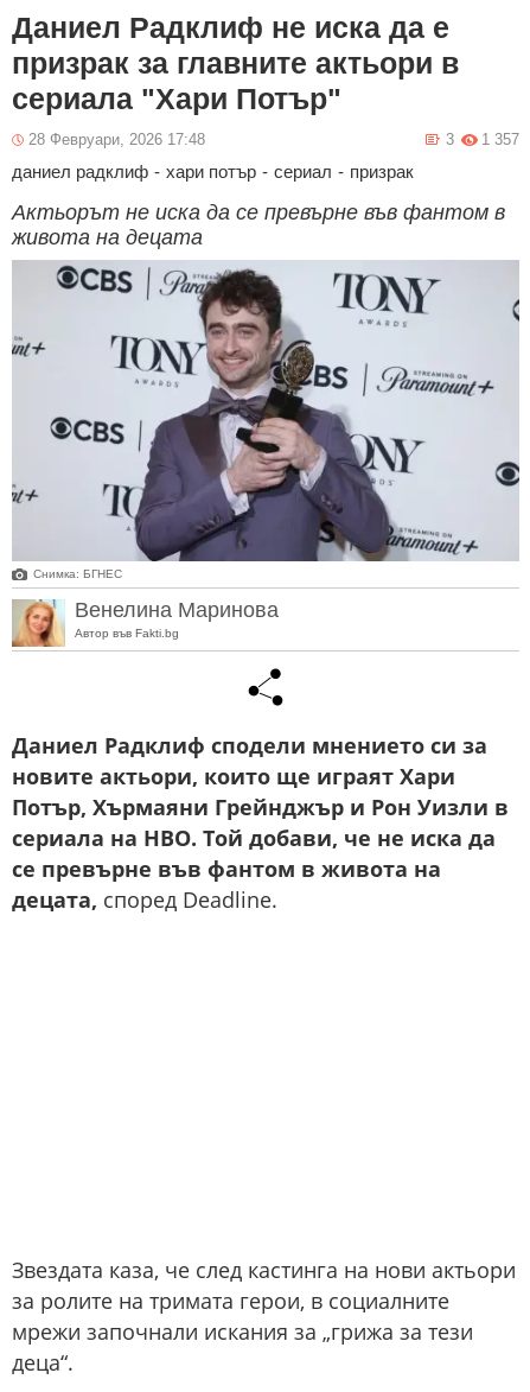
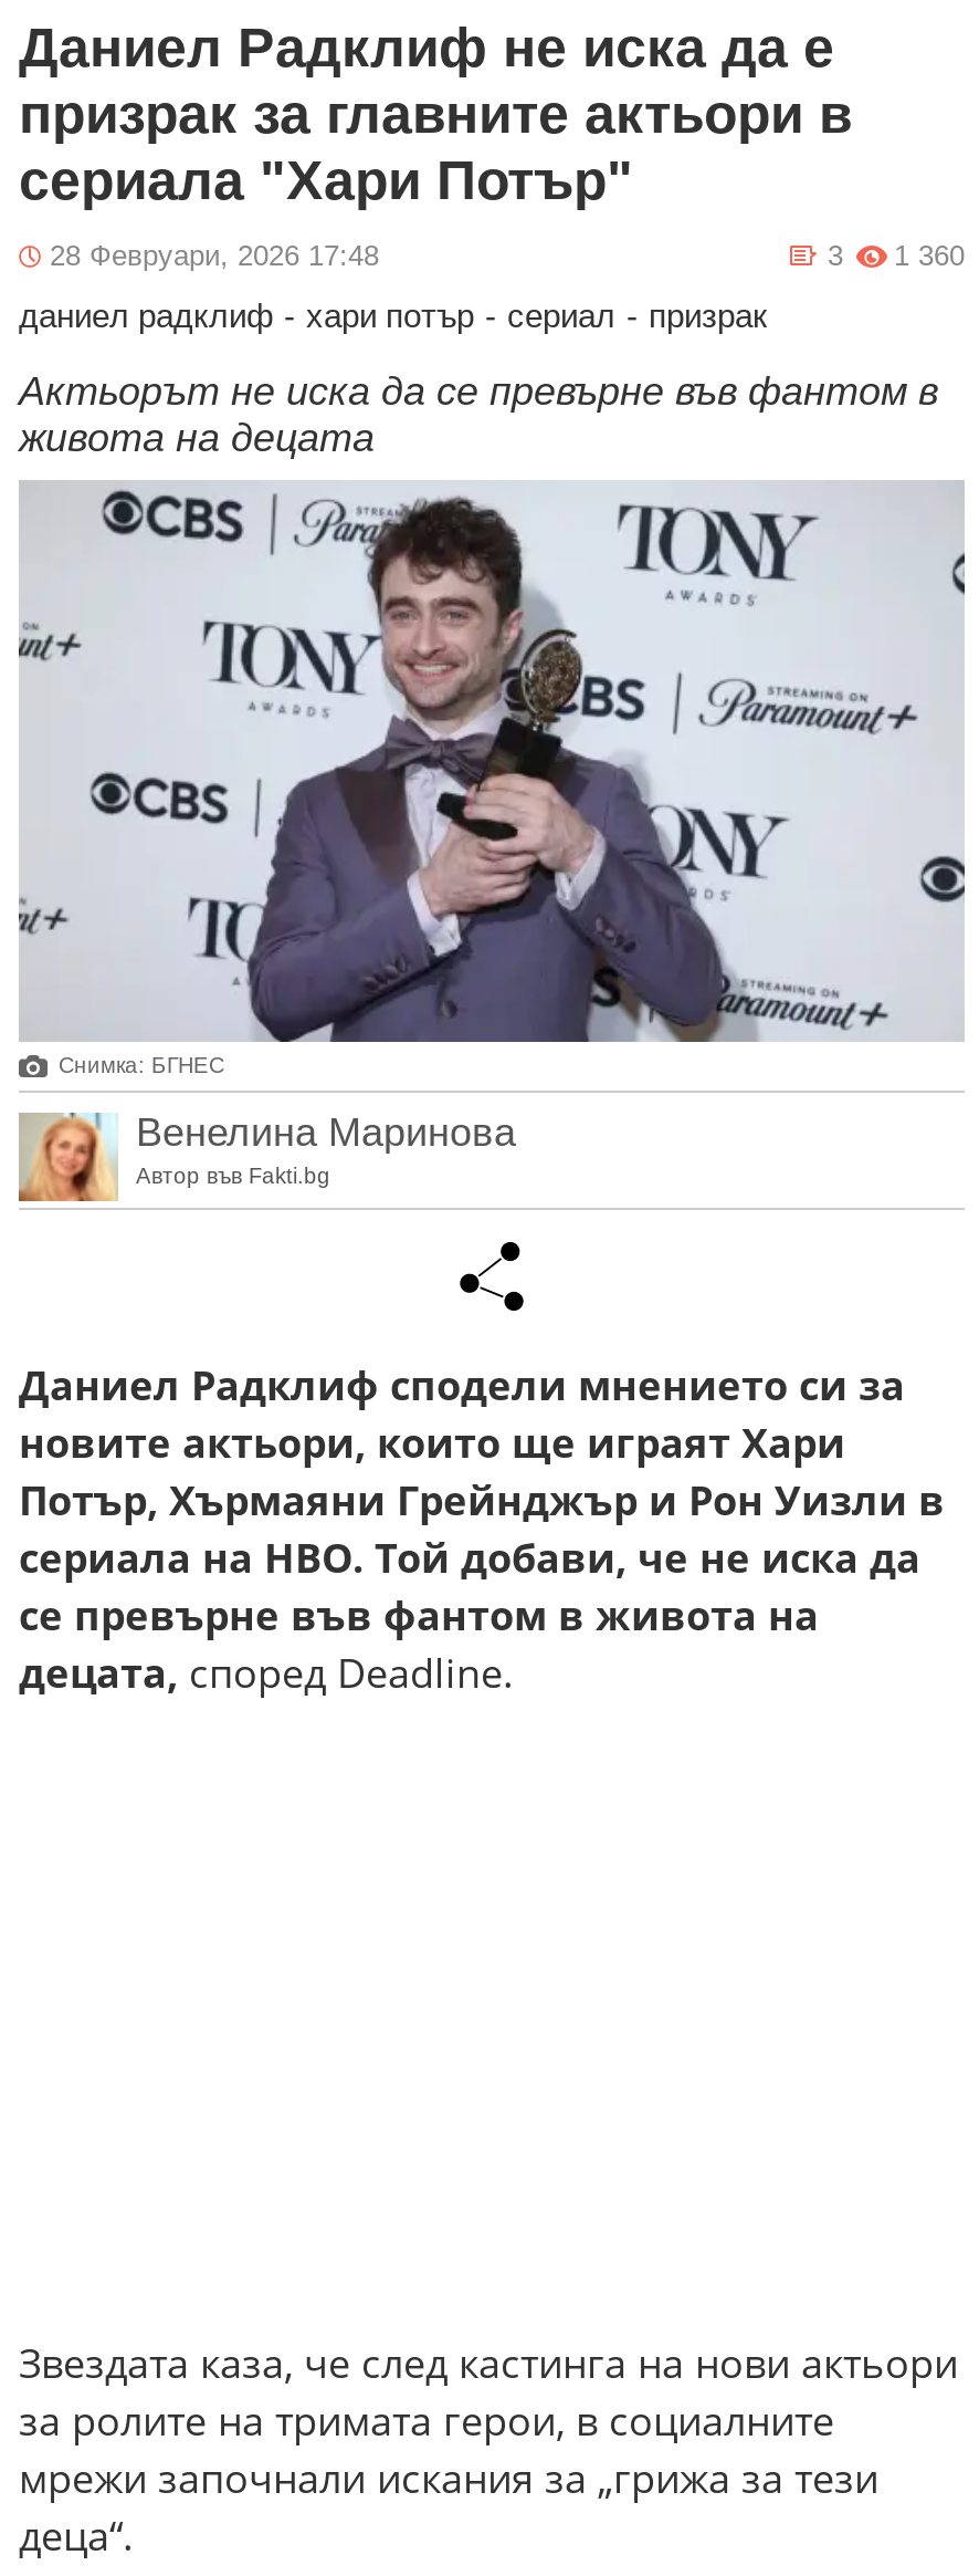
- 3 1 357
+ 3 1 360
